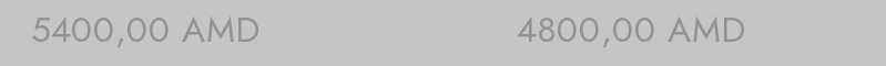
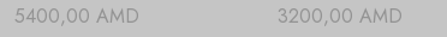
- 4800,00 AMD
+ 3200,00 AMD
